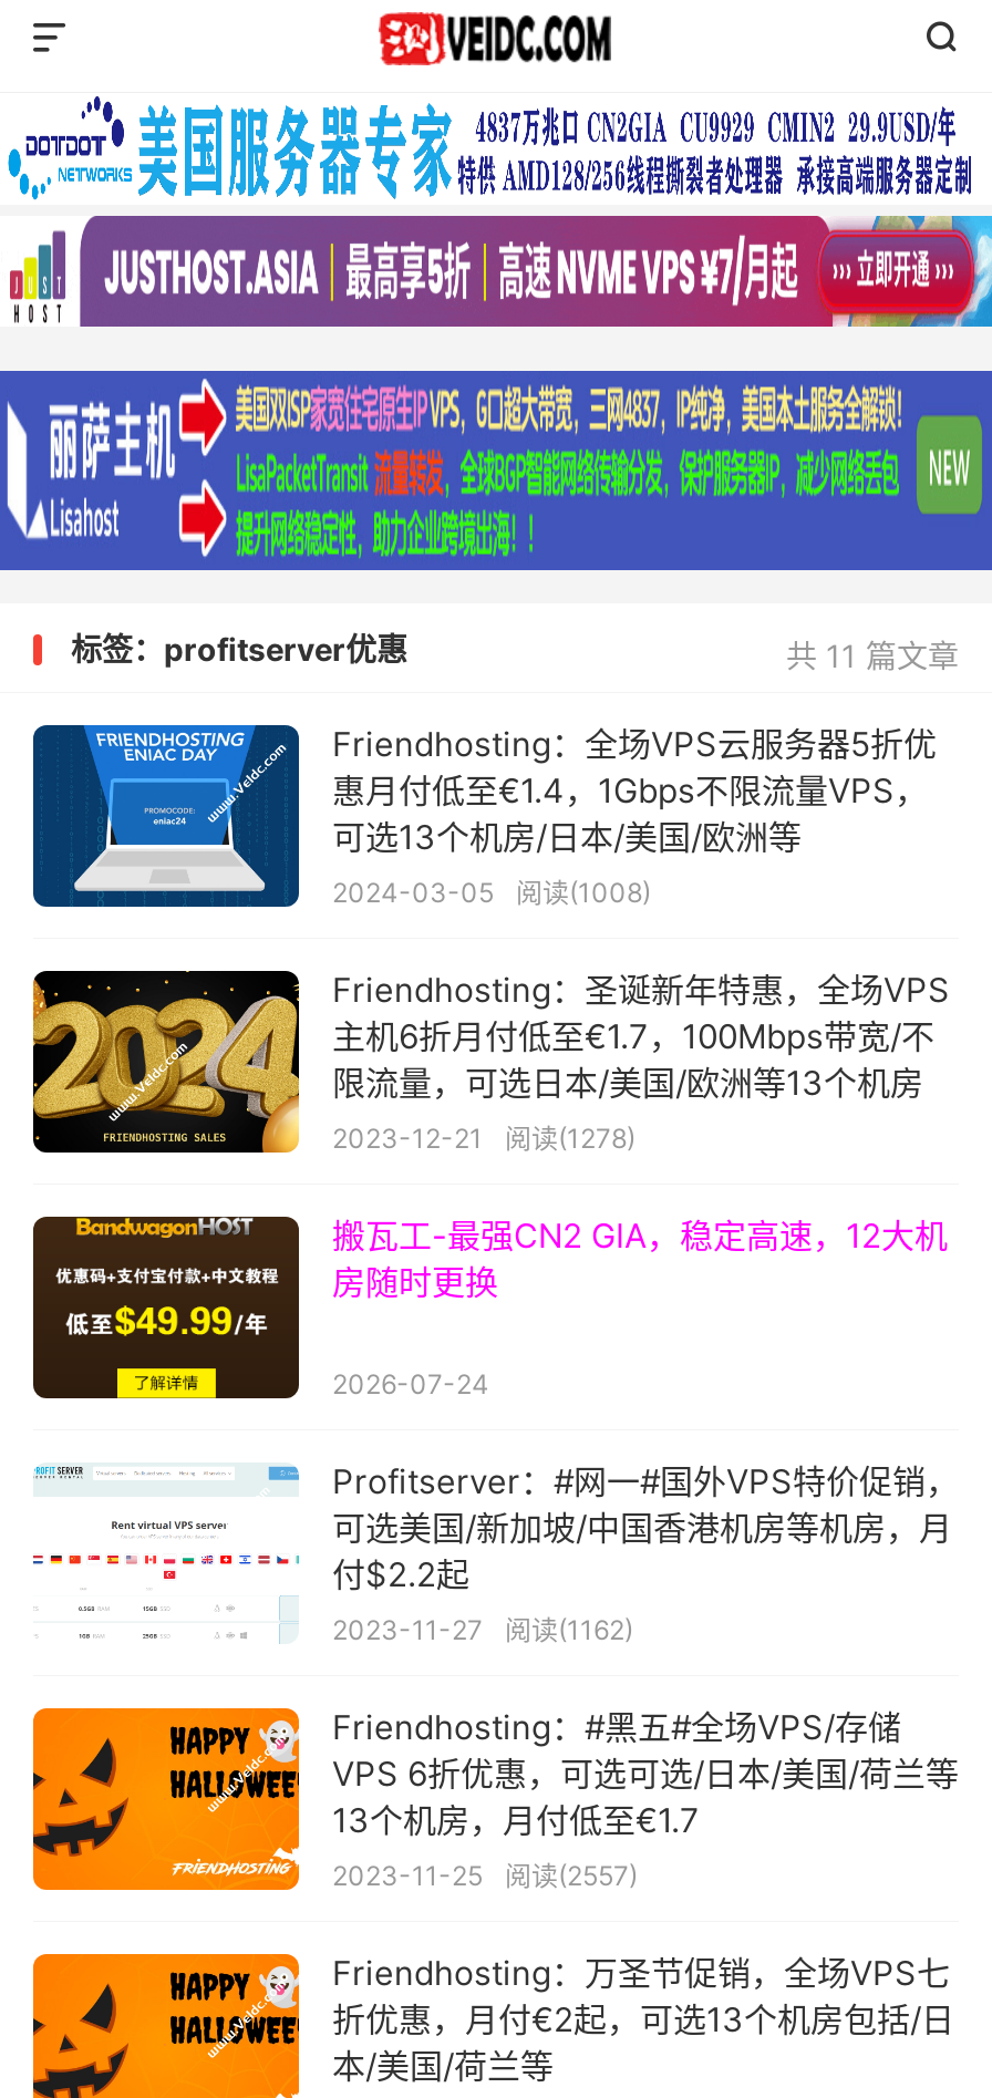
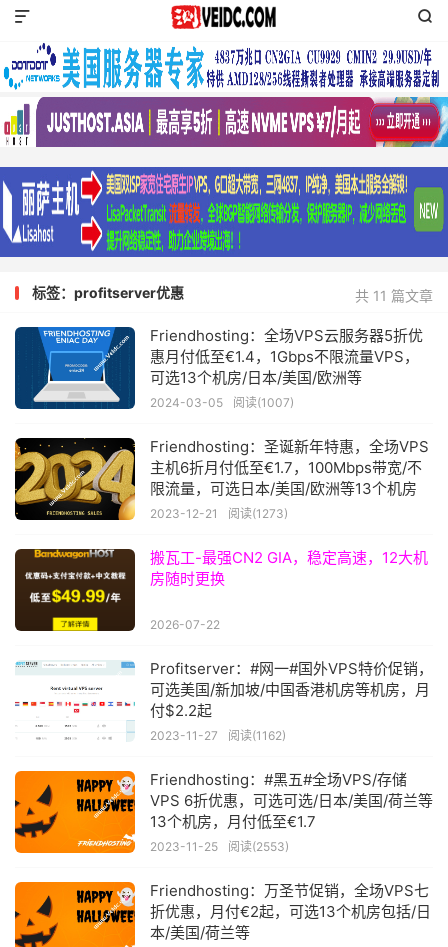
- 2024-03-05 阅读(1008)
+ 2024-03-05 阅读(1007)

- 2023-12-21 阅读(1278)
+ 2023-12-21 阅读(1273)

- 2026-07-24
+ 2026-07-22

- 2023-11-25 阅读(2557)
+ 2023-11-25 阅读(2553)
